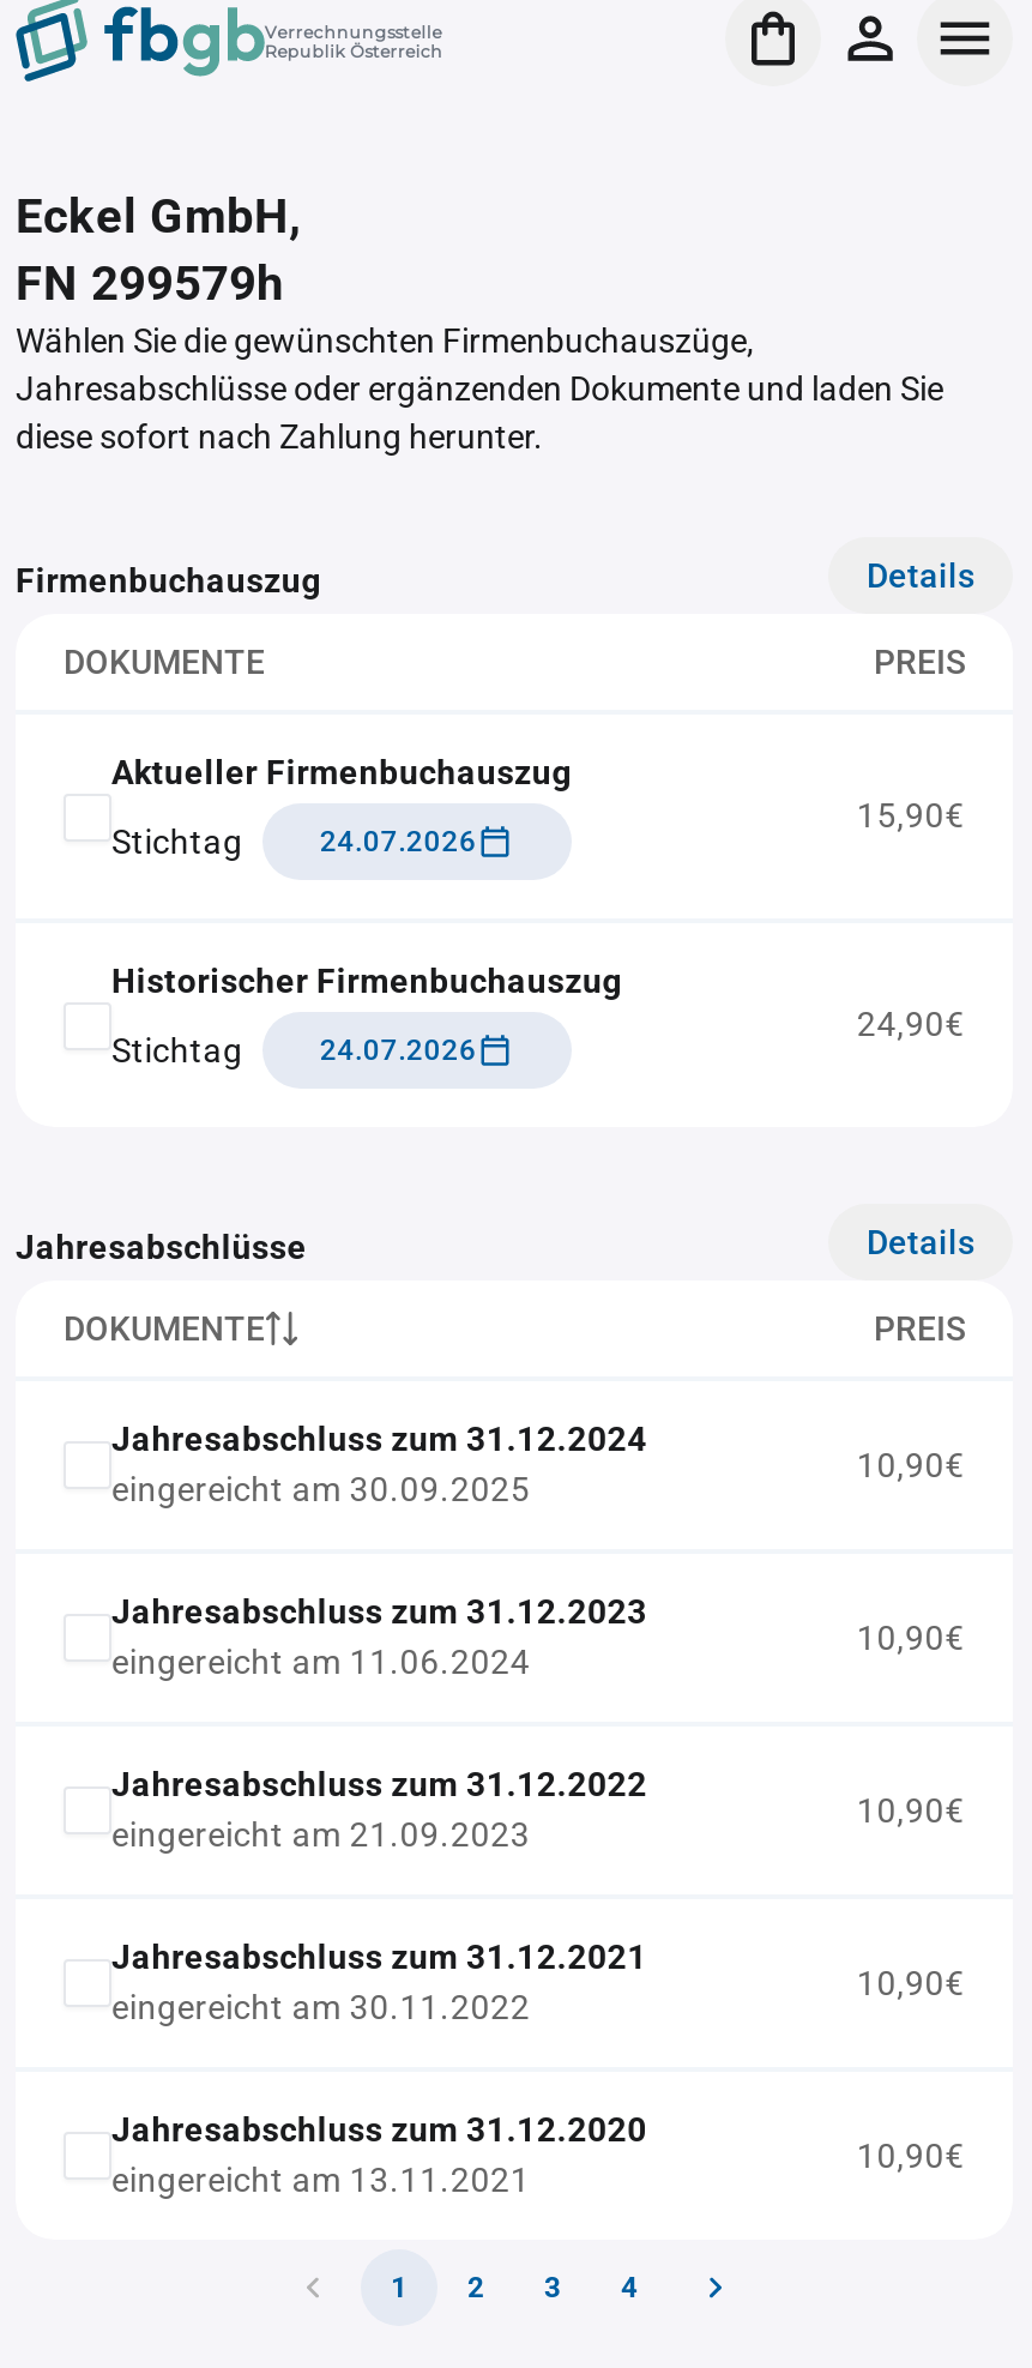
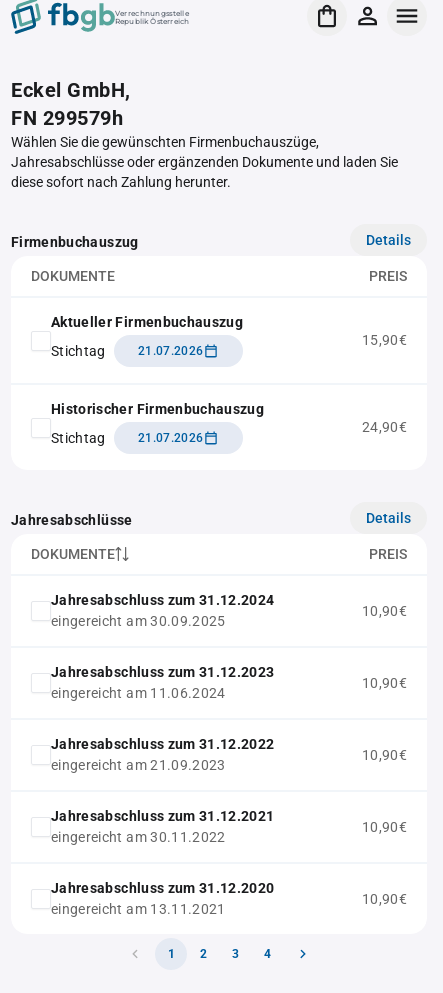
- 24.07.2026
+ 21.07.2026

- 24.07.2026
+ 21.07.2026
